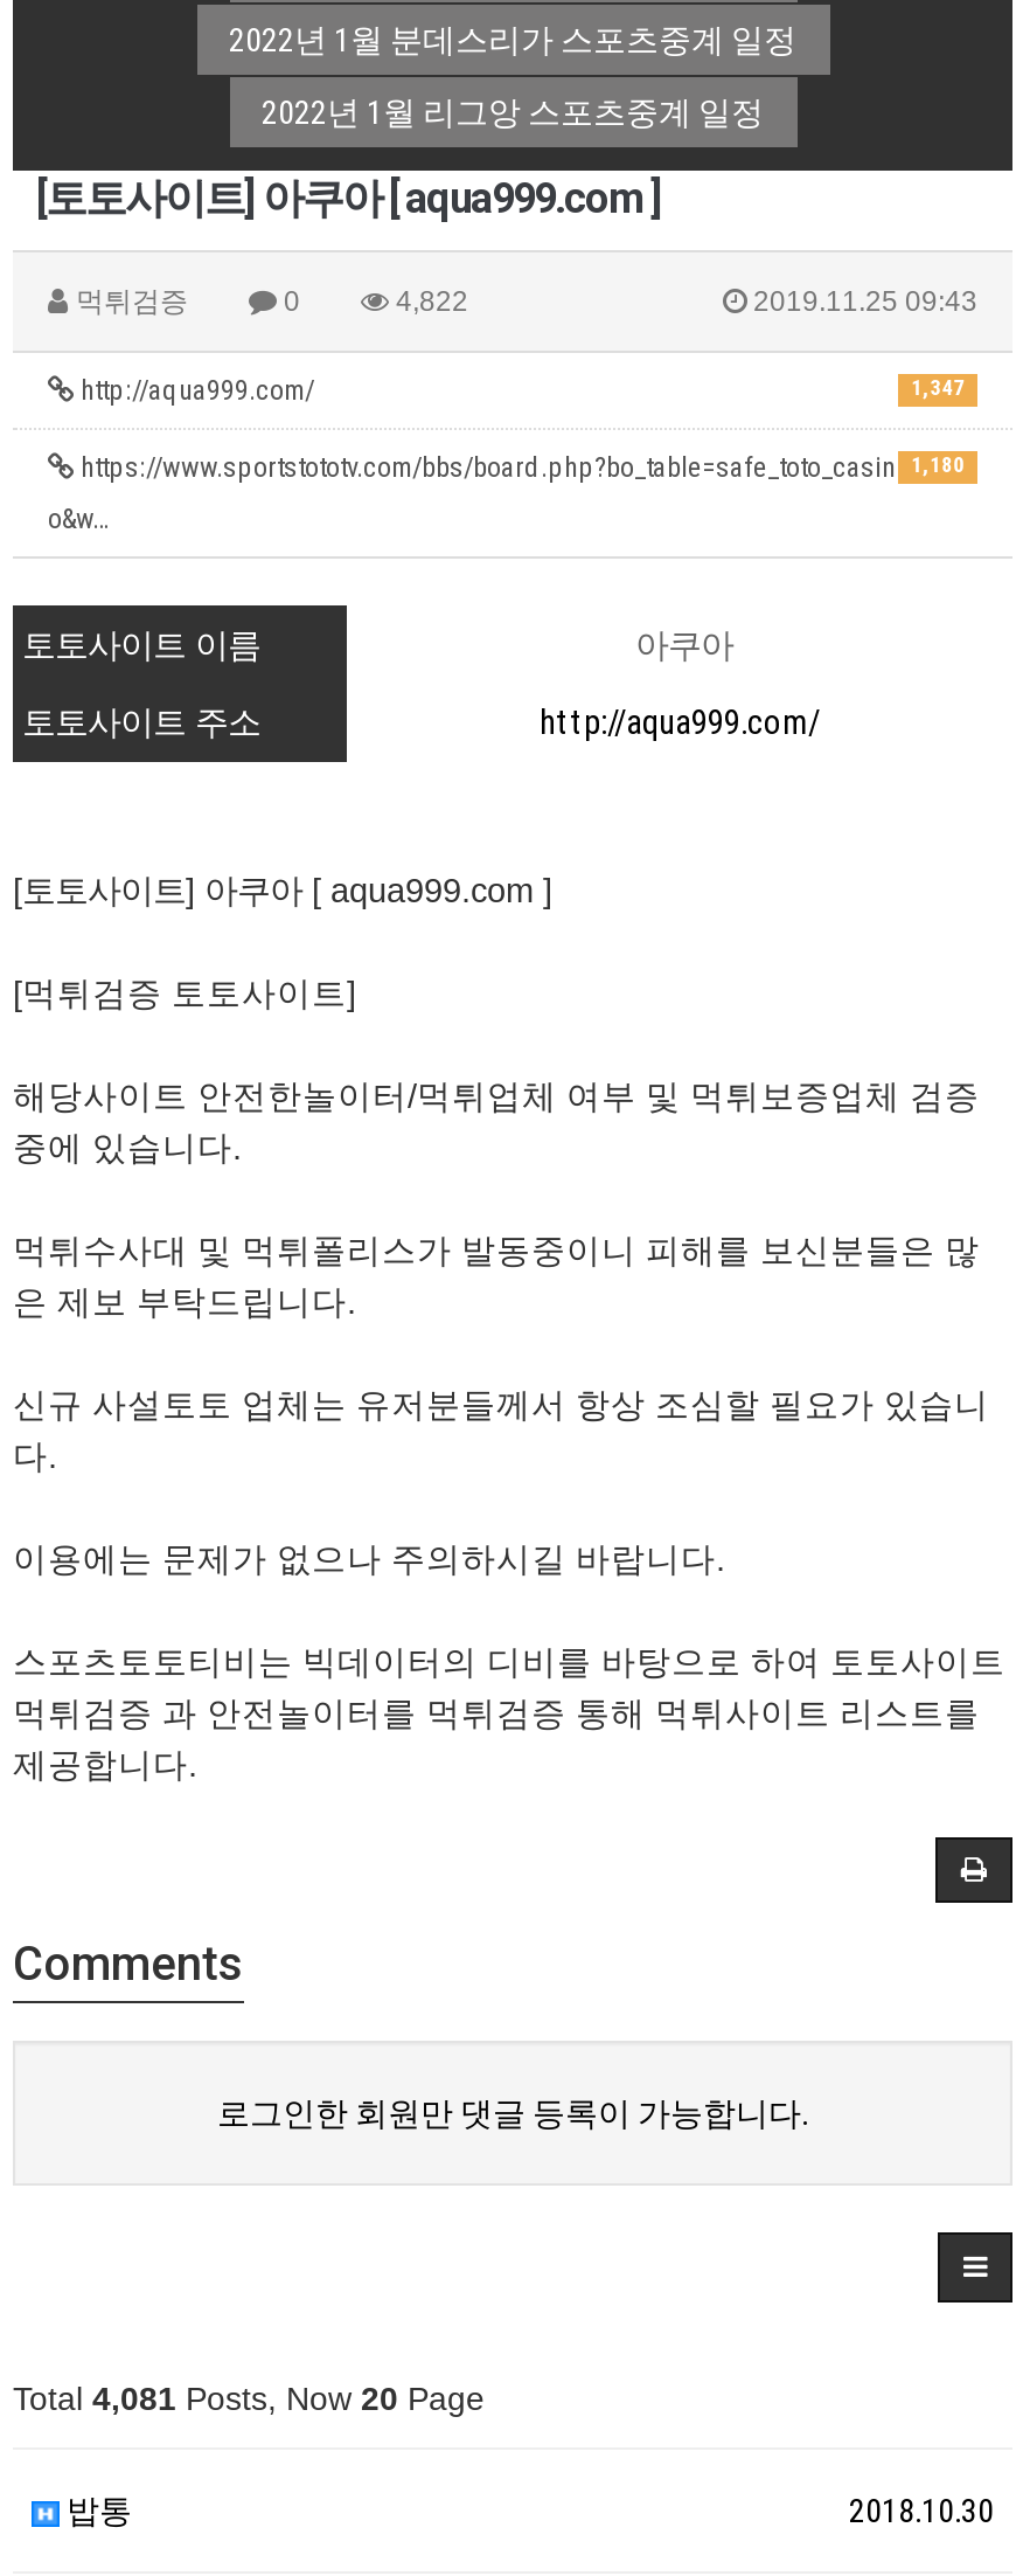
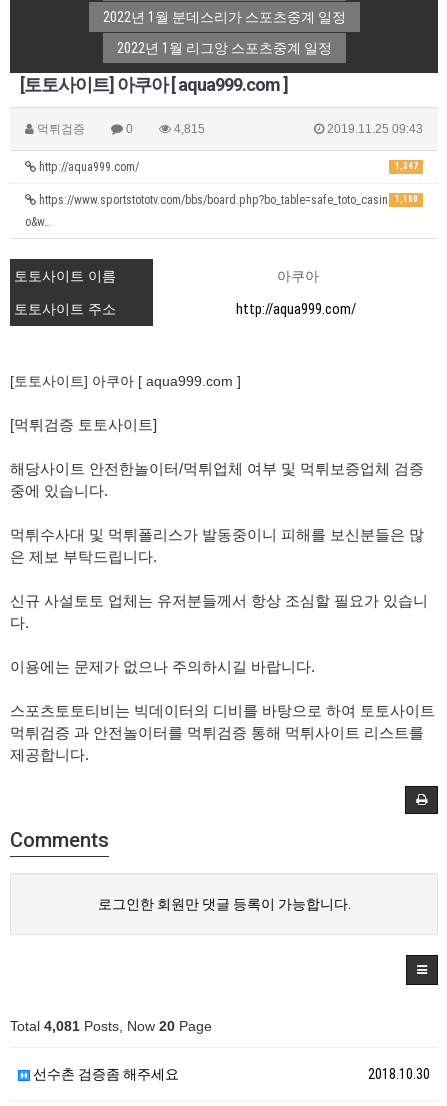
- 4,822
+ 4,815

- 밥통
+ 선수촌 검증좀 해주세요
